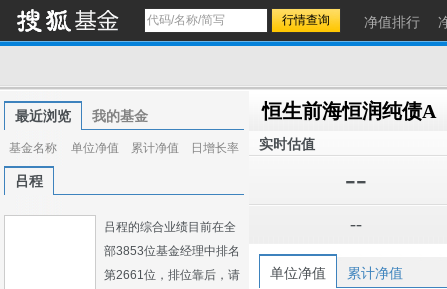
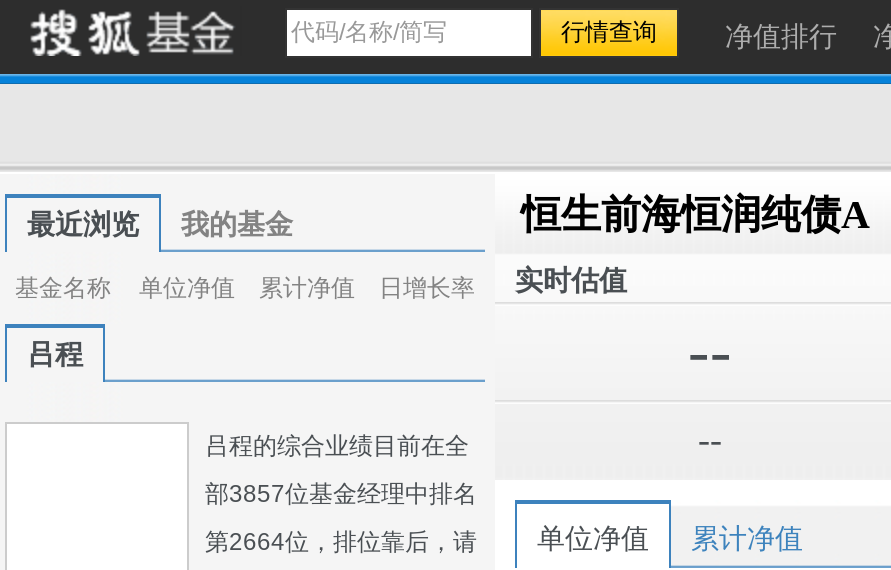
- 部3853位基金经理中排名
+ 部3857位基金经理中排名

- 第2661位，排位靠后，请
+ 第2664位，排位靠后，请
